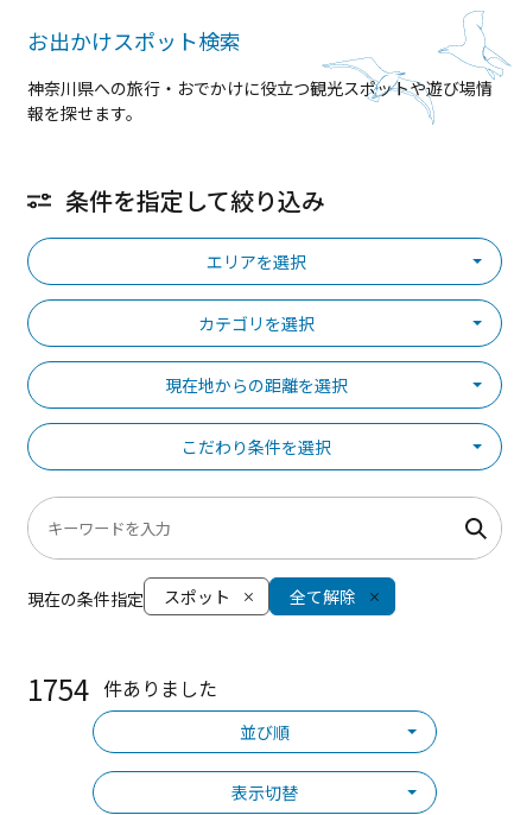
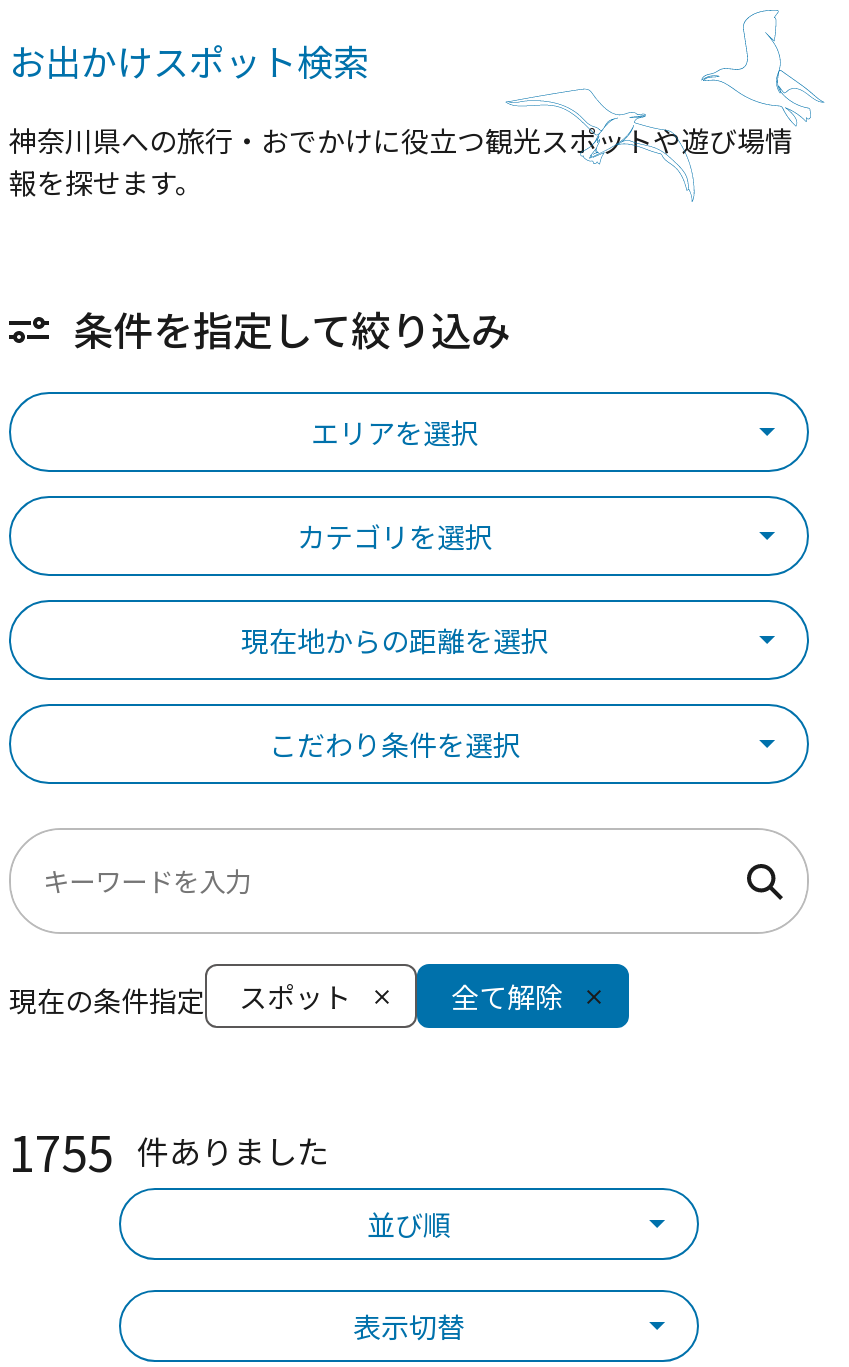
- 1754 件ありました
+ 1755 件ありました
